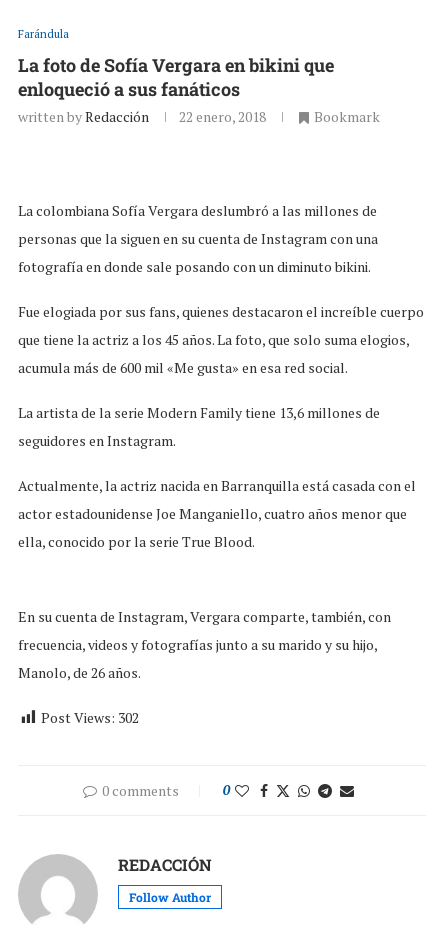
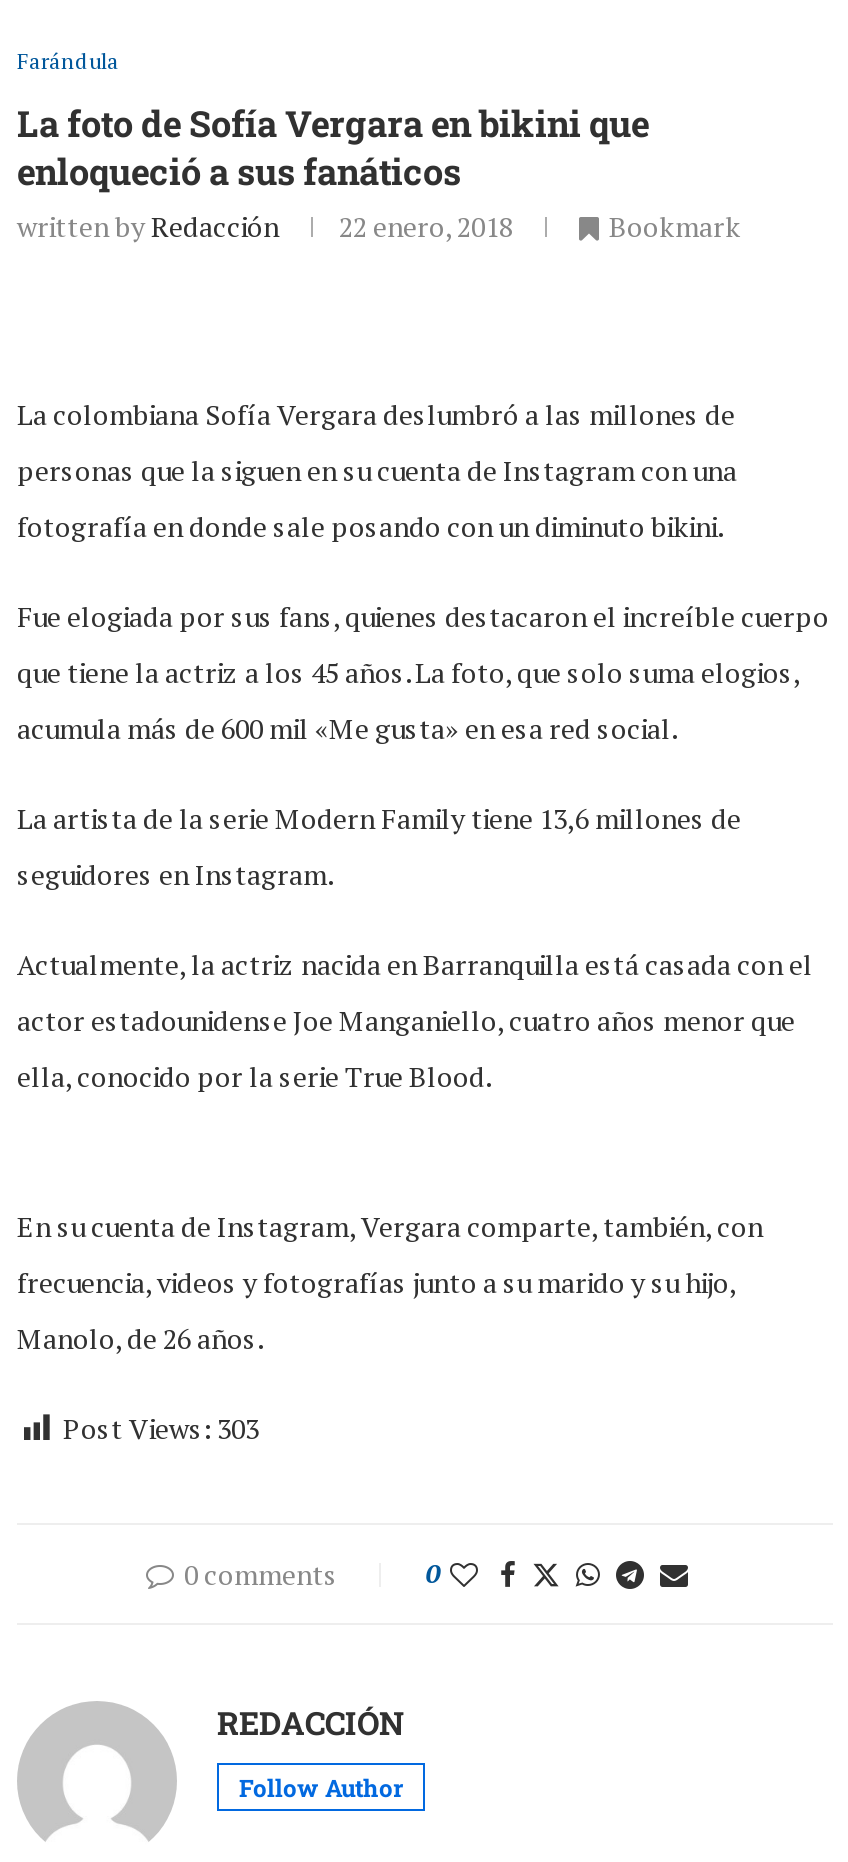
- Post Views: 302
+ Post Views: 303
